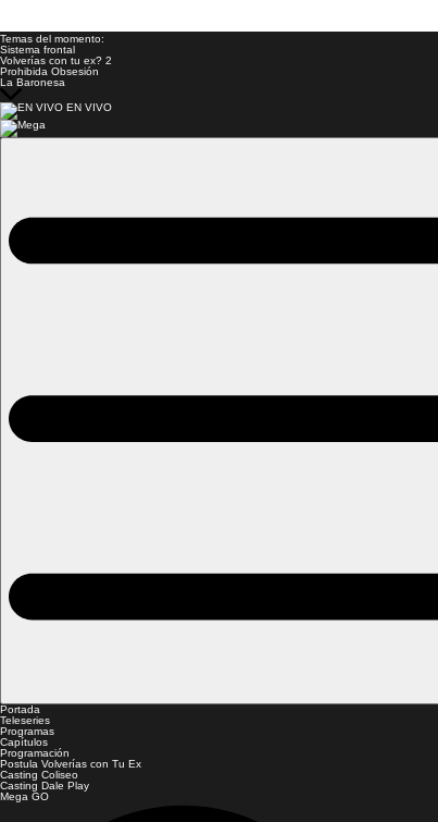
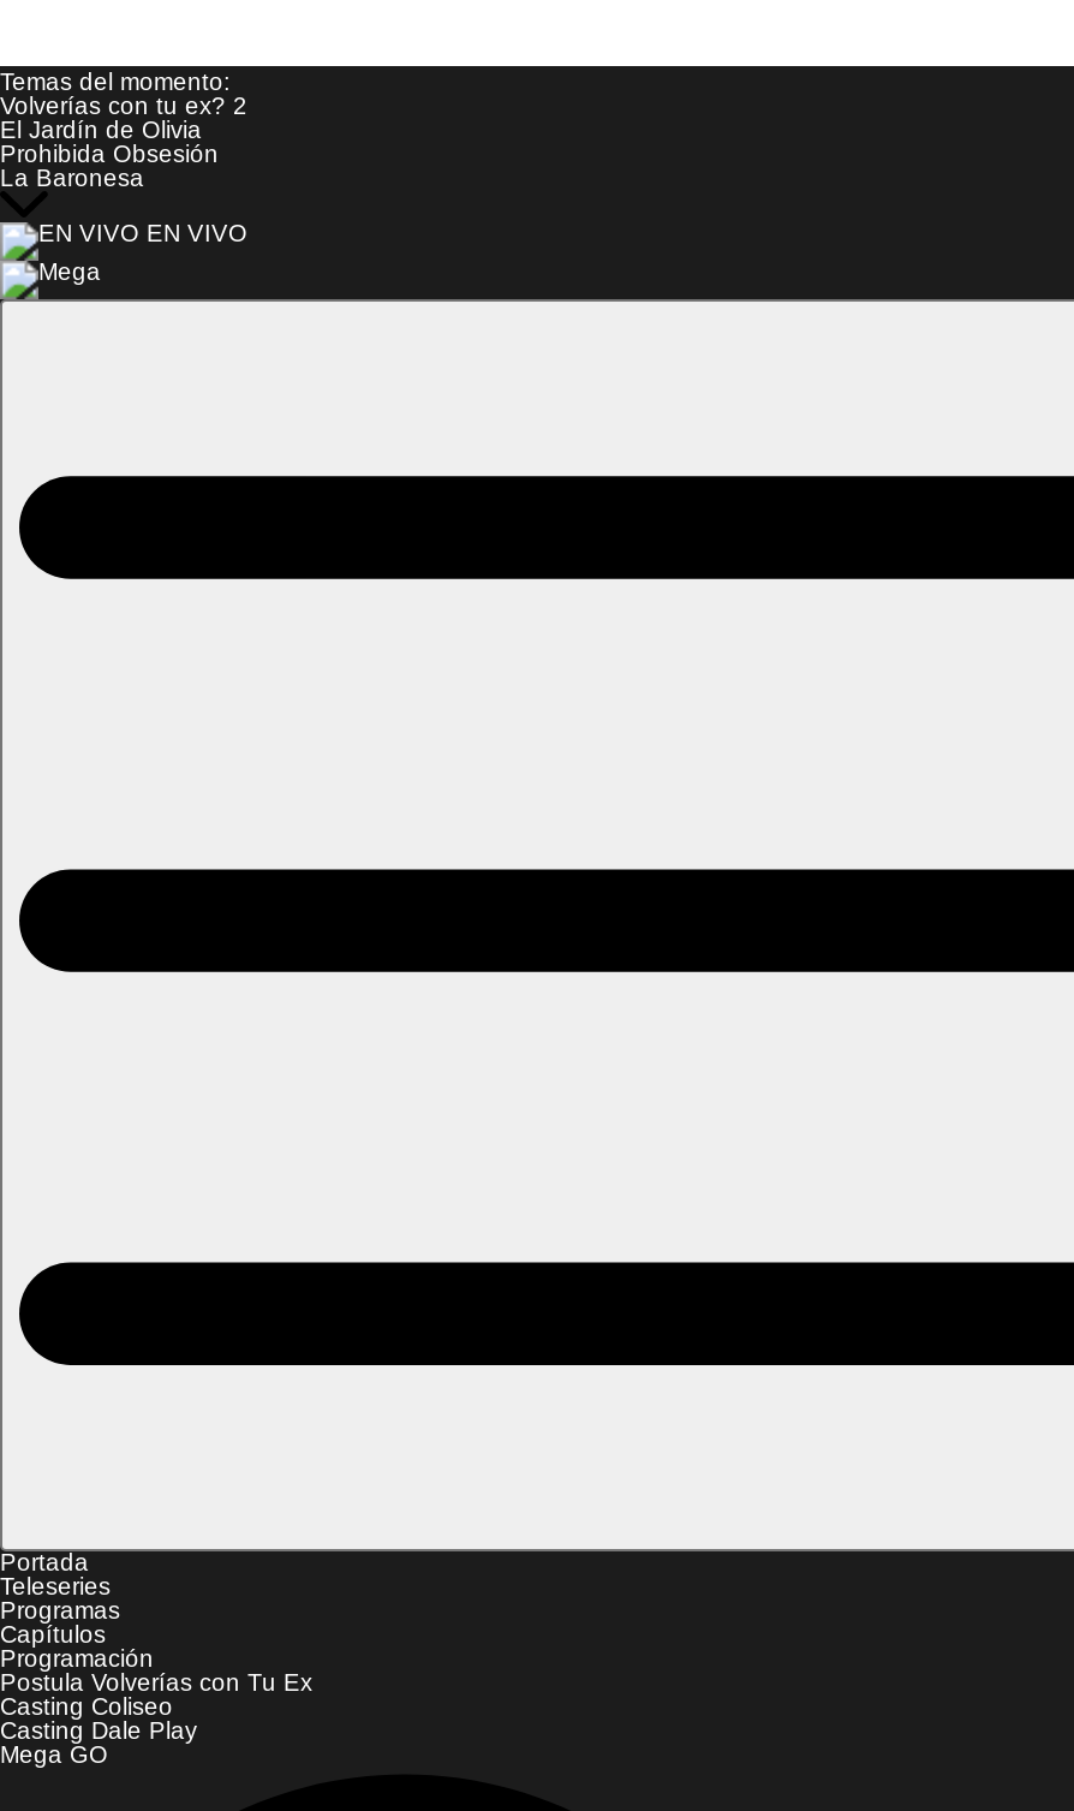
- Sistema frontal

+ El Jardín de Olivia
